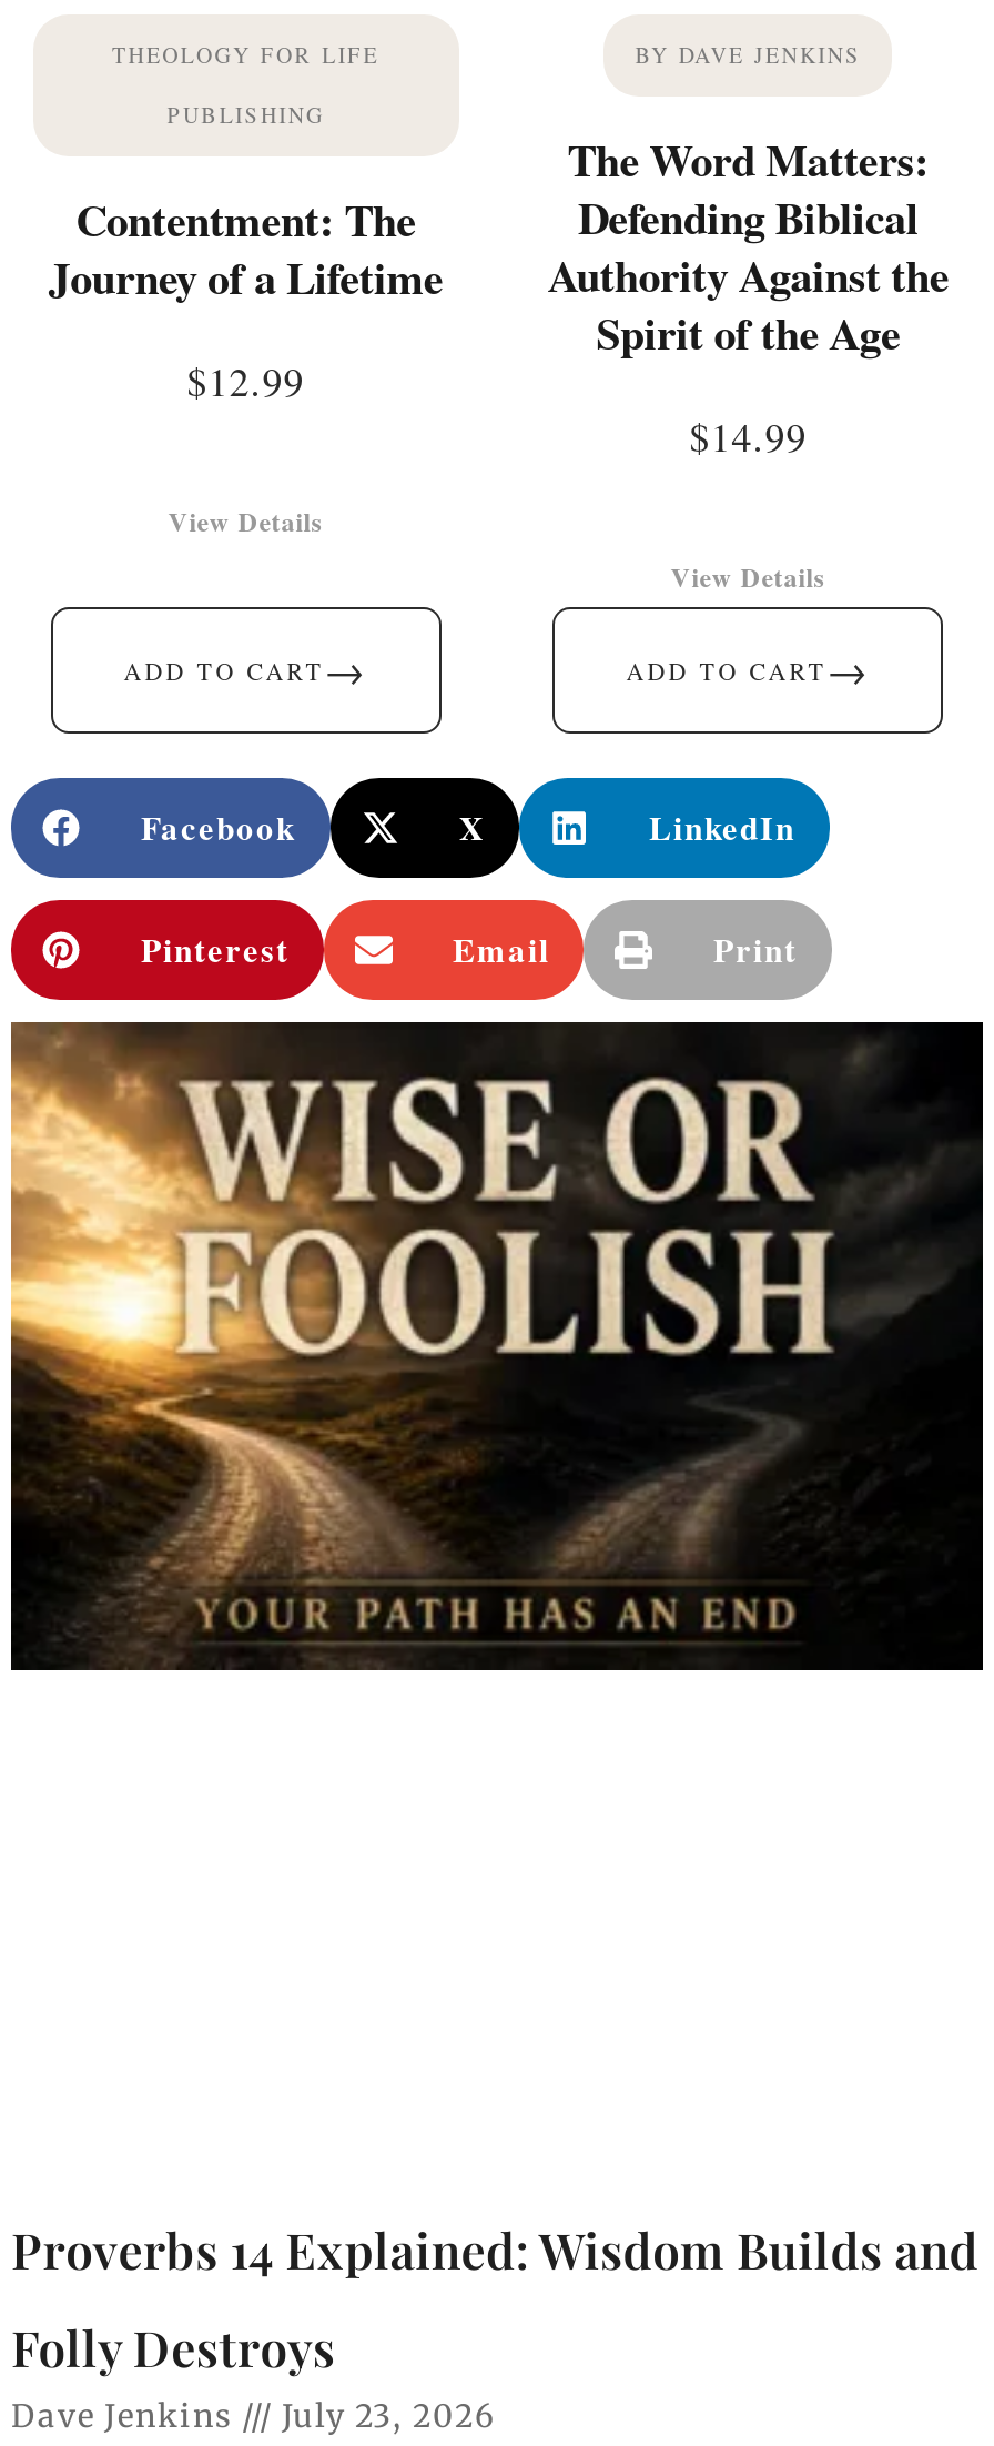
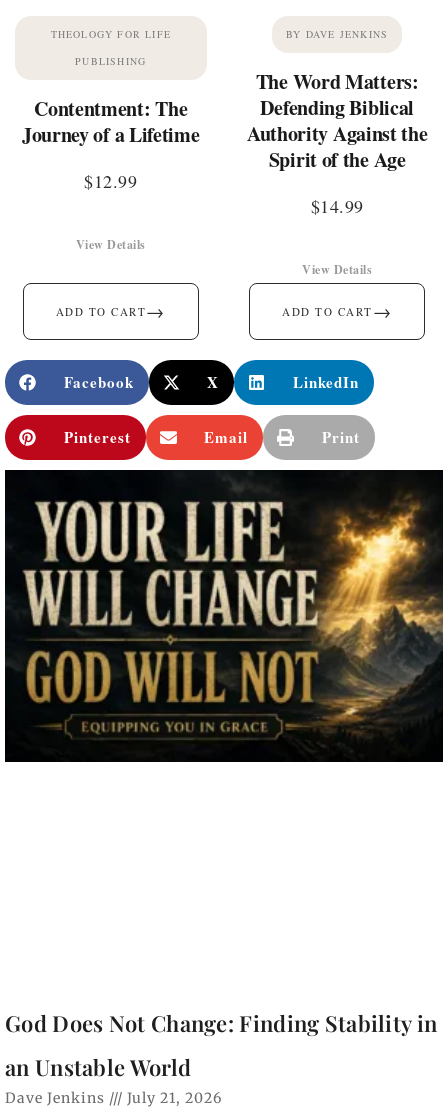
- [image]
+ [image]

- Proverbs 14 Explained: Wisdom Builds and
+ God Does Not Change: Finding Stability in

- Folly Destroys
+ an Unstable World

- Dave Jenkins July 23, 2026
+ Dave Jenkins July 21, 2026
